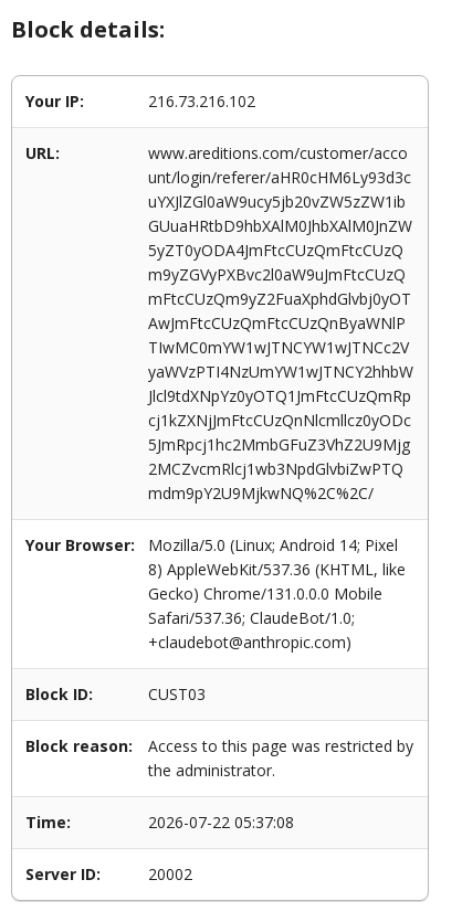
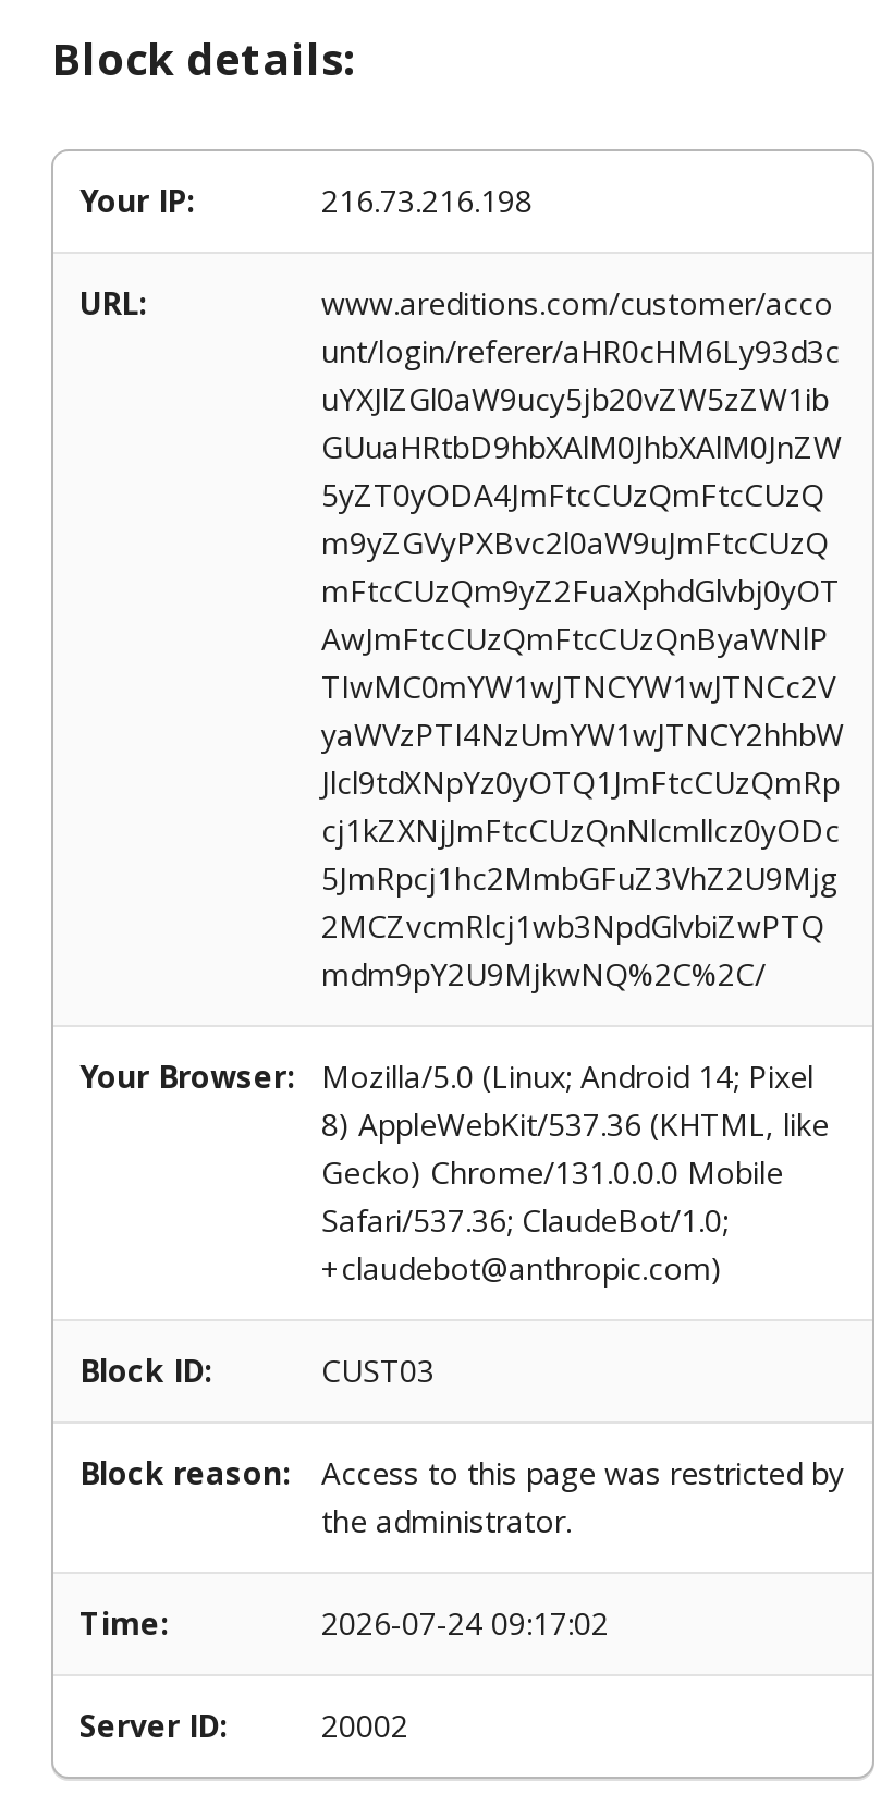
- 216.73.216.102
+ 216.73.216.198

- 2026-07-22 05:37:08
+ 2026-07-24 09:17:02
